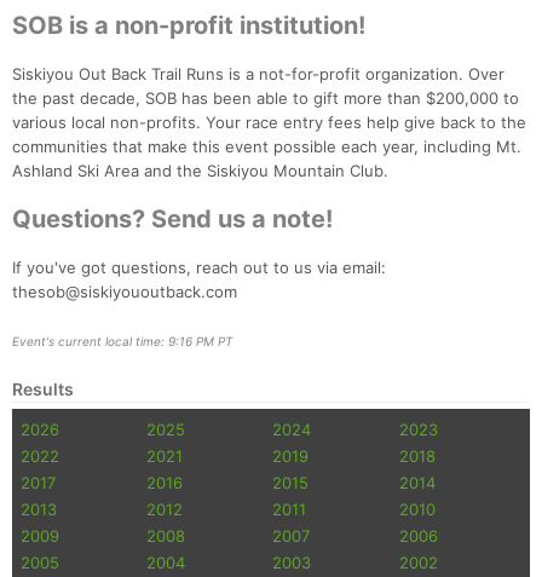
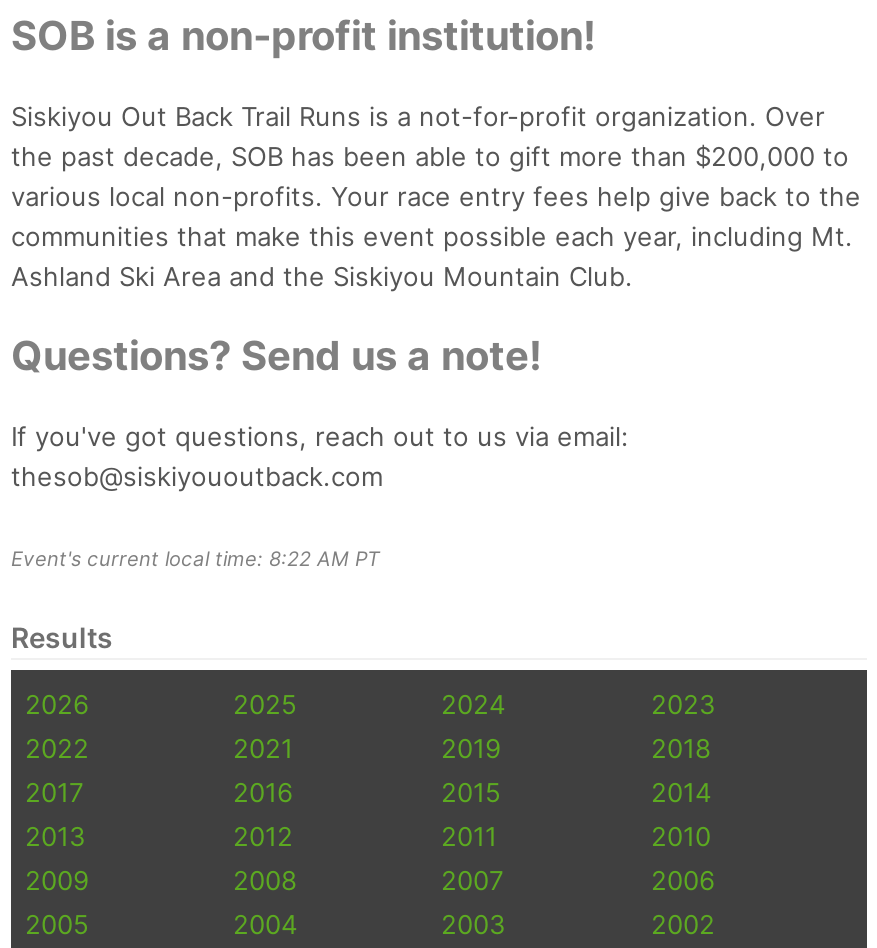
- Event's current local time: 9:16 PM PT
+ Event's current local time: 8:22 AM PT
